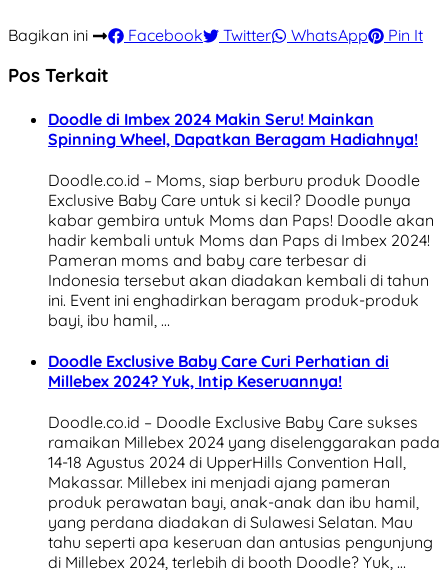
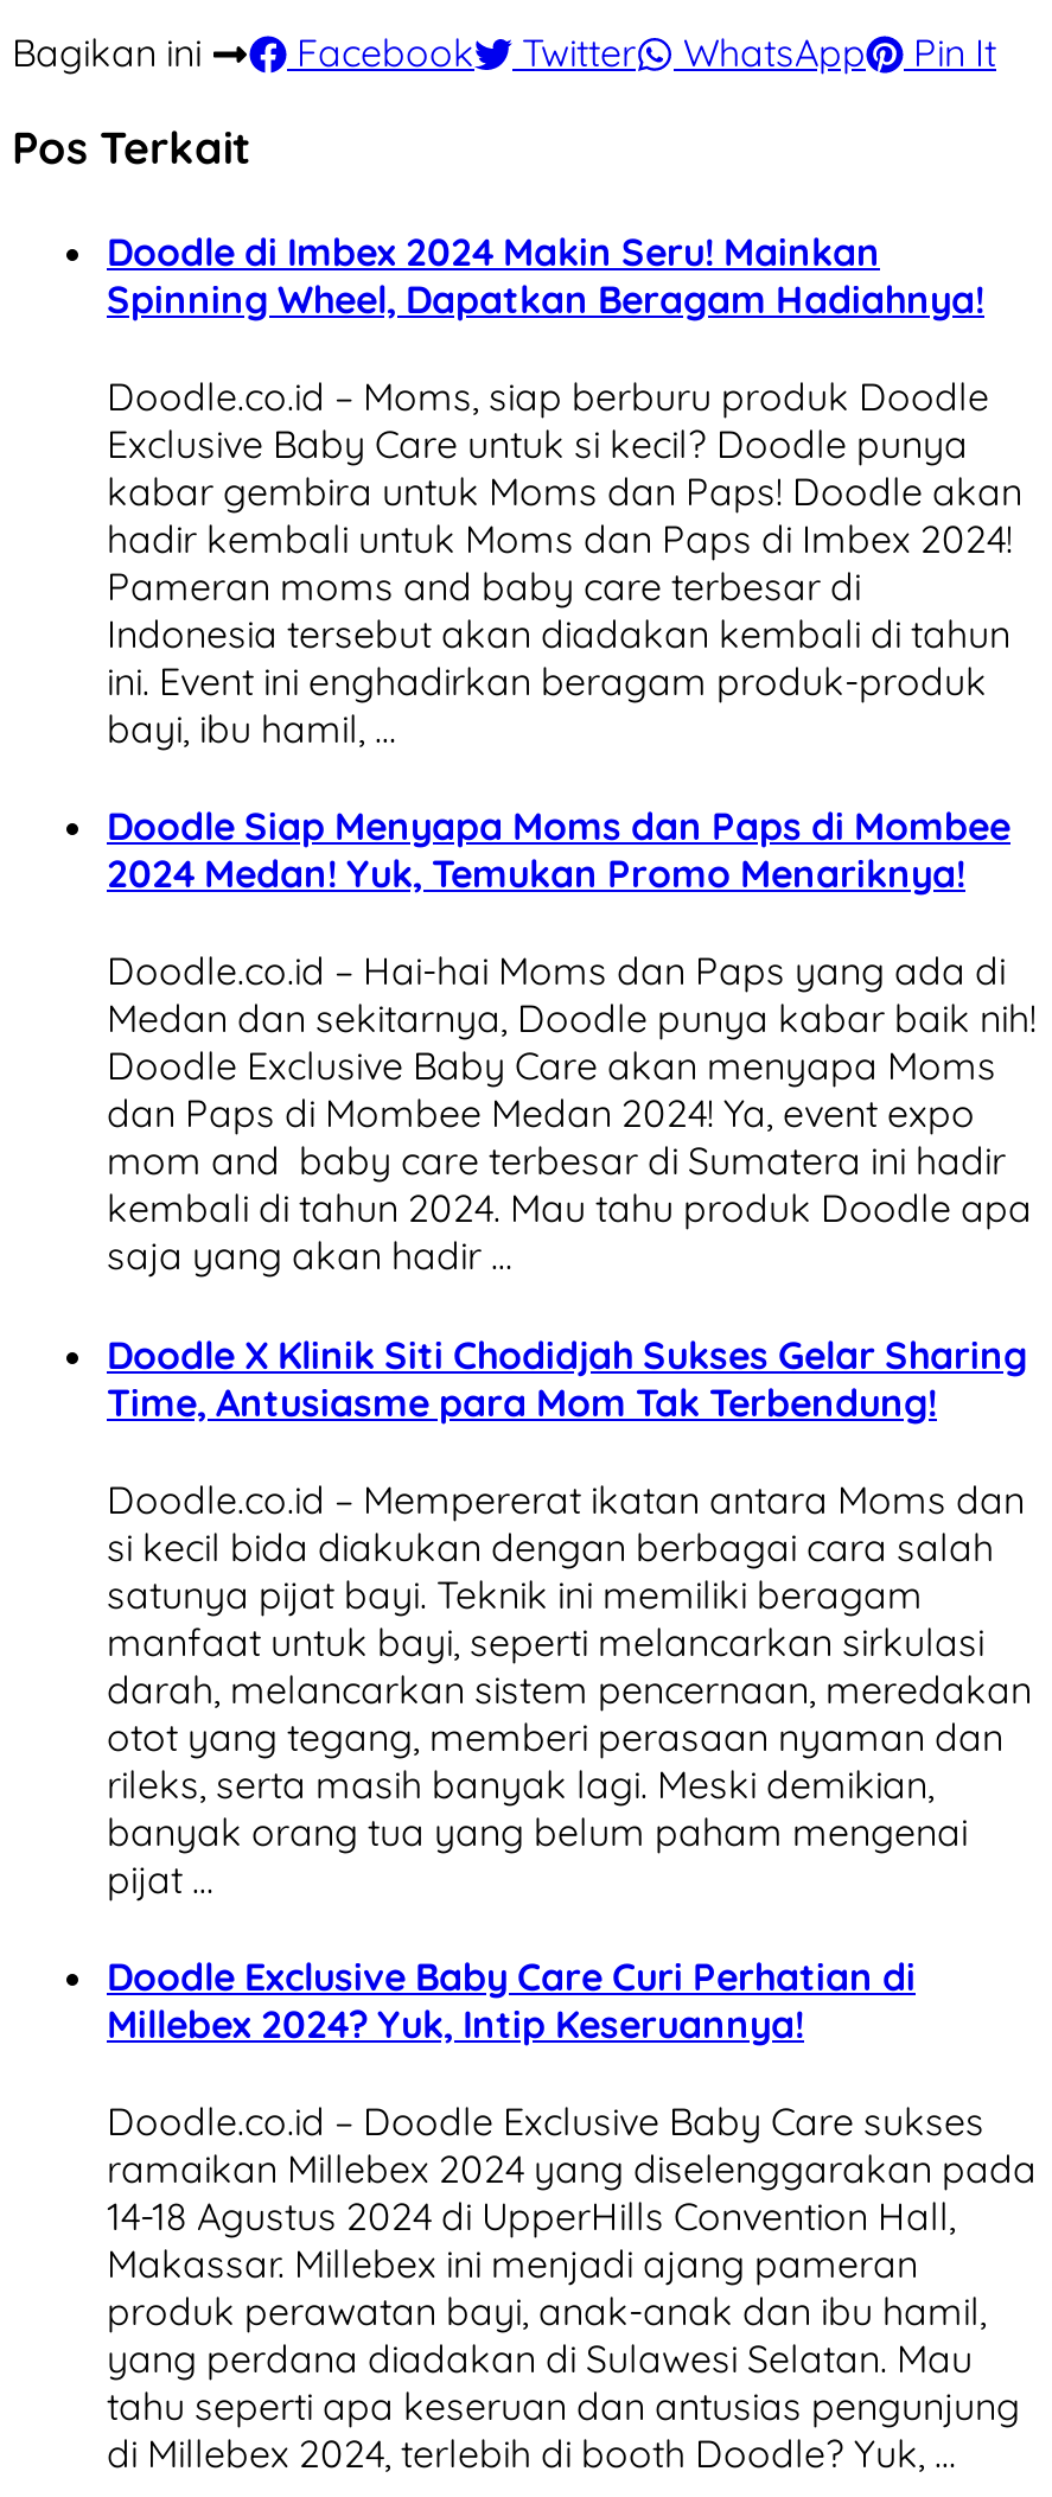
+ Doodle Siap Menyapa Moms dan Paps di Mombee
+ 2024 Medan! Yuk, Temukan Promo Menariknya!
+ Doodle.co.id – Hai-hai Moms dan Paps yang ada di
+ Medan dan sekitarnya, Doodle punya kabar baik nih!
+ Doodle Exclusive Baby Care akan menyapa Moms
+ dan Paps di Mombee Medan 2024! Ya, event expo
+ mom and baby care terbesar di Sumatera ini hadir
+ kembali di tahun 2024. Mau tahu produk Doodle apa
+ saja yang akan hadir …
+ Doodle X Klinik Siti Chodidjah Sukses Gelar Sharing
+ Time, Antusiasme para Mom Tak Terbendung!
+ Doodle.co.id – Mempererat ikatan antara Moms dan
+ si kecil bida diakukan dengan berbagai cara salah
+ satunya pijat bayi. Teknik ini memiliki beragam
+ manfaat untuk bayi, seperti melancarkan sirkulasi
+ darah, melancarkan sistem pencernaan, meredakan
+ otot yang tegang, memberi perasaan nyaman dan
+ rileks, serta masih banyak lagi. Meski demikian,
+ banyak orang tua yang belum paham mengenai
+ pijat …
